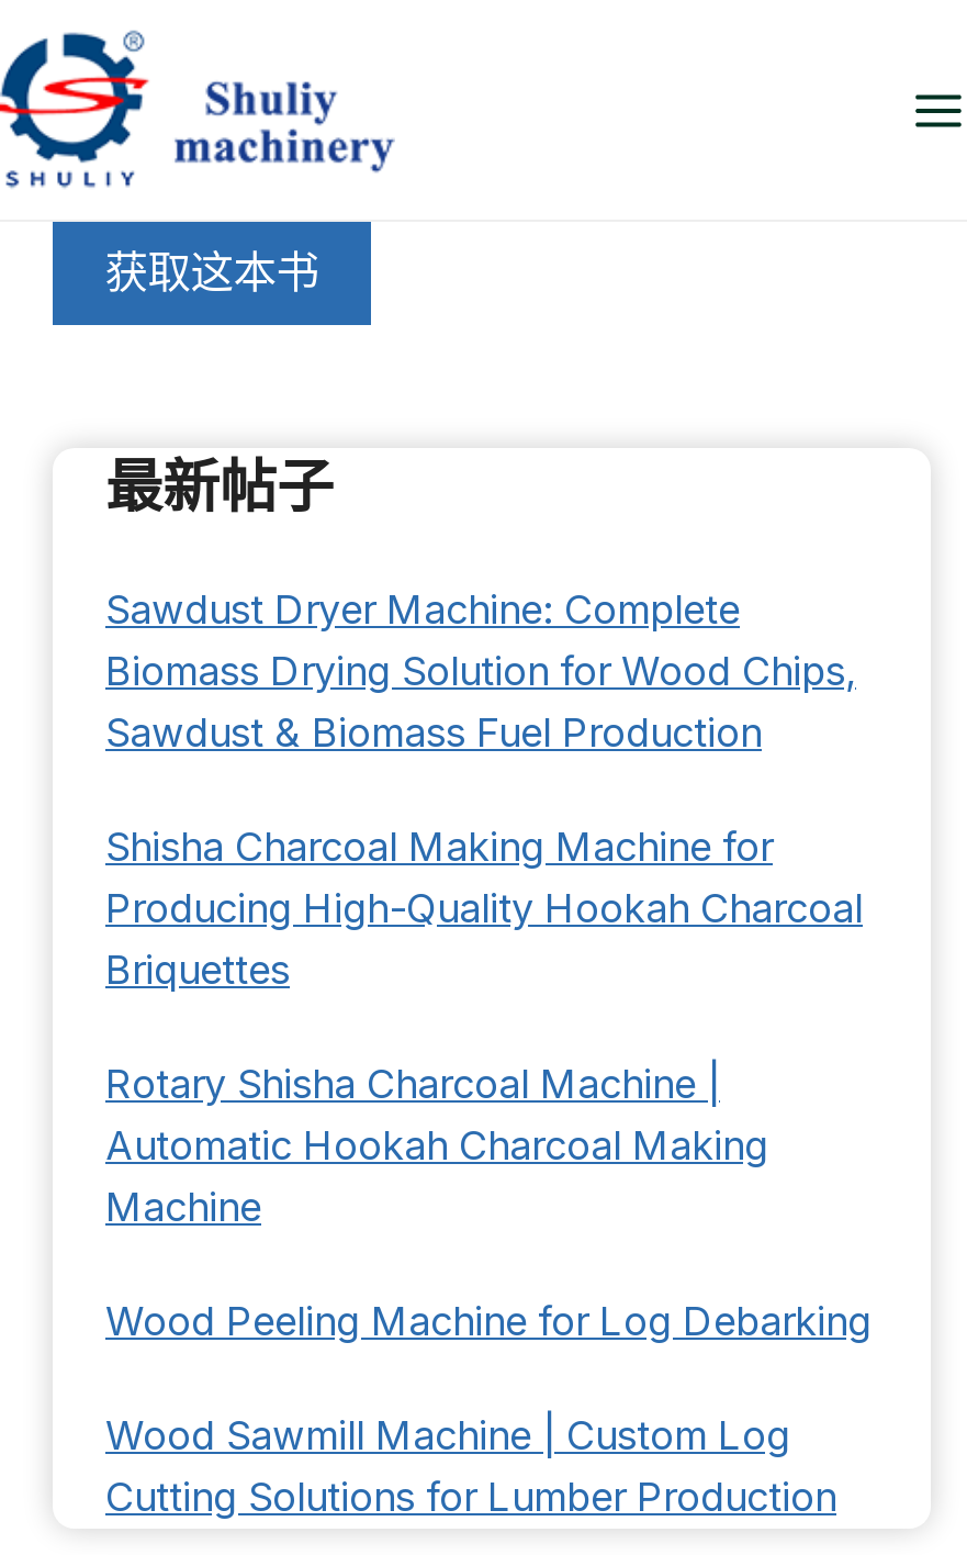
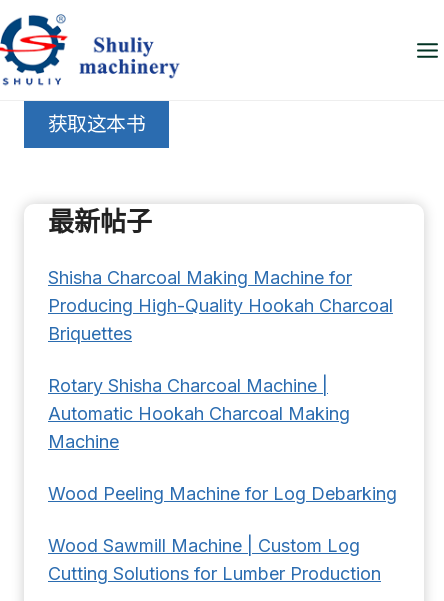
- Sawdust Dryer Machine: Complete
- Biomass Drying Solution for Wood Chips,
- Sawdust & Biomass Fuel Production
